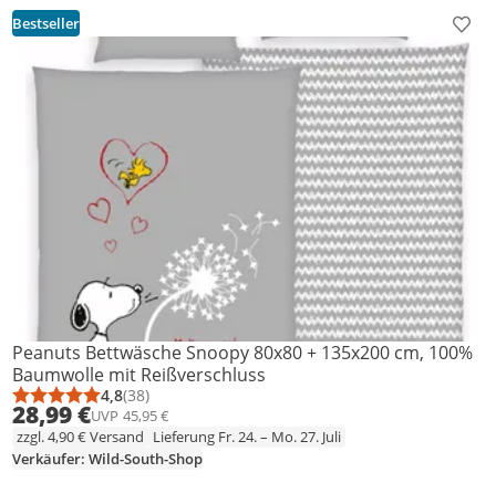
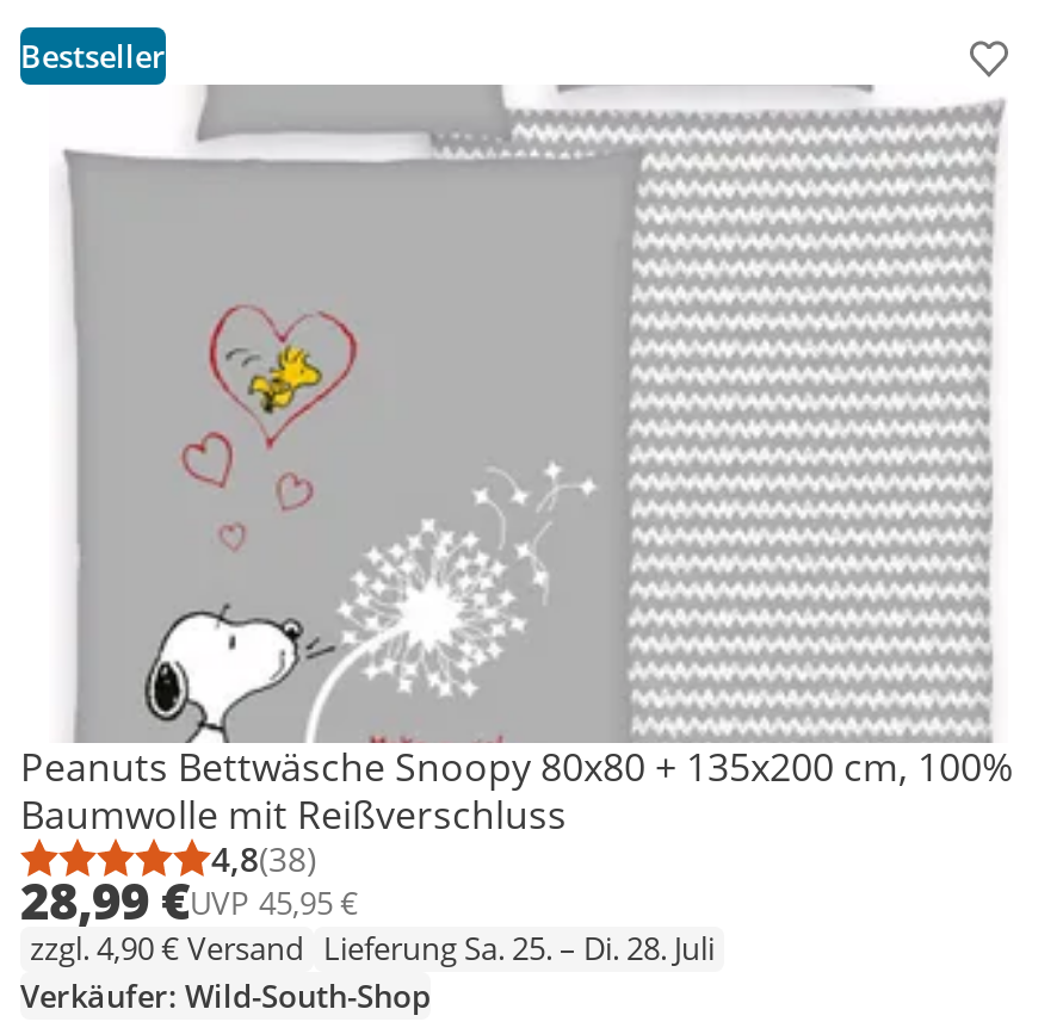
- zzgl. 4,90 € Versand Lieferung Fr. 24. – Mo. 27. Juli
+ zzgl. 4,90 € Versand Lieferung Sa. 25. – Di. 28. Juli
